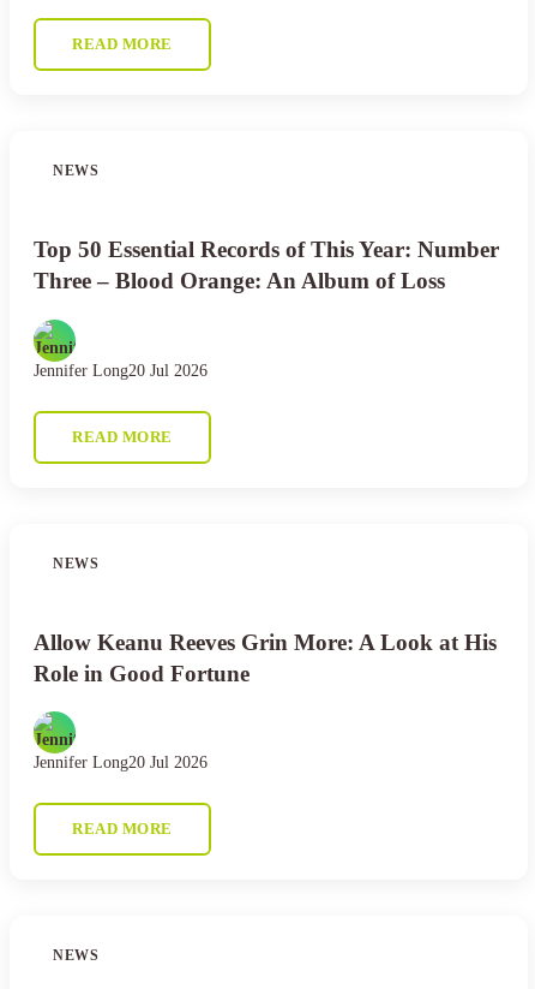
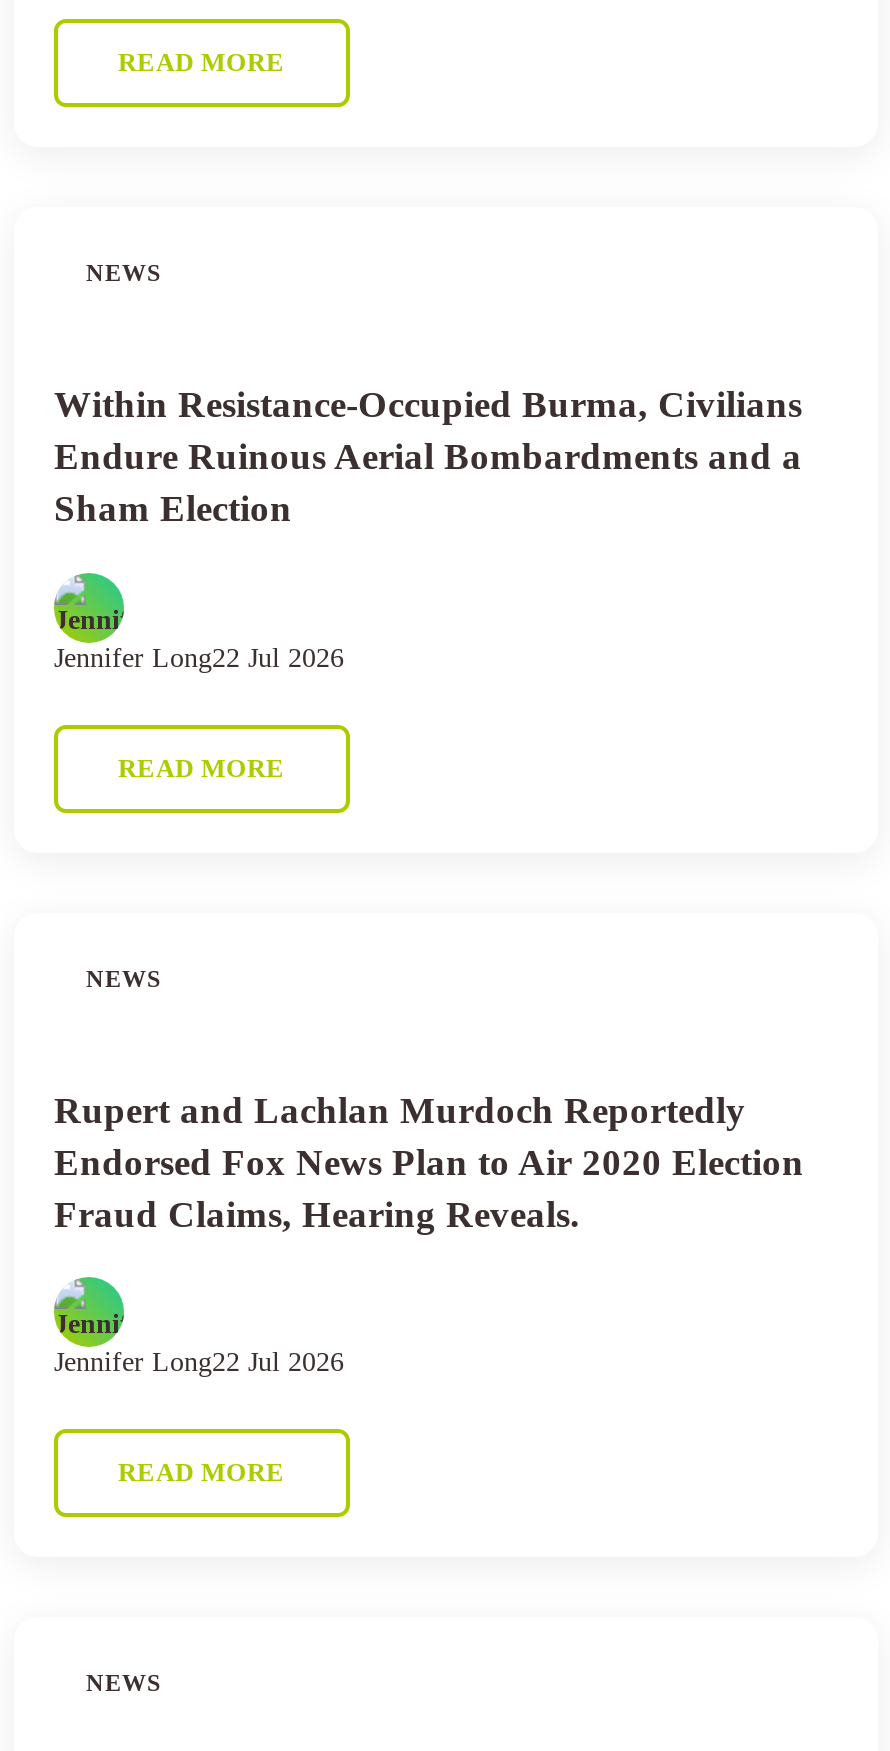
- Top 50 Essential Records of This Year: Number
- Three – Blood Orange: An Album of Loss
+ Within Resistance-Occupied Burma, Civilians
+ Endure Ruinous Aerial Bombardments and a
+ Sham Election

- Jennifer Long20 Jul 2026
+ Jennifer Long22 Jul 2026

- Allow Keanu Reeves Grin More: A Look at His
- Role in Good Fortune
+ Rupert and Lachlan Murdoch Reportedly
+ Endorsed Fox News Plan to Air 2020 Election
+ Fraud Claims, Hearing Reveals.

- Jennifer Long20 Jul 2026
+ Jennifer Long22 Jul 2026
